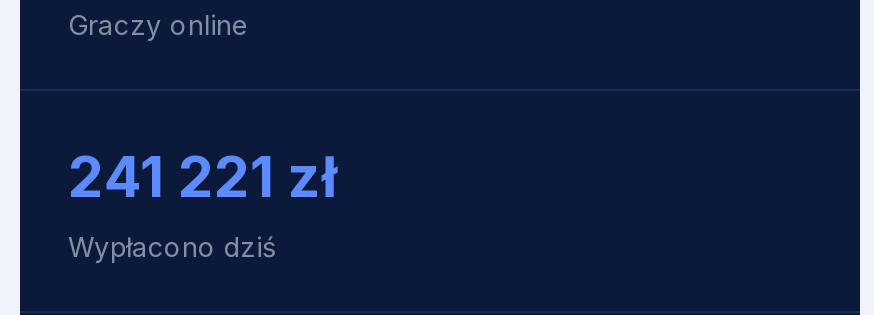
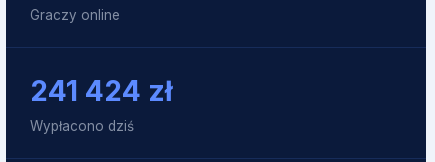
- 241 221 zł
+ 241 424 zł
